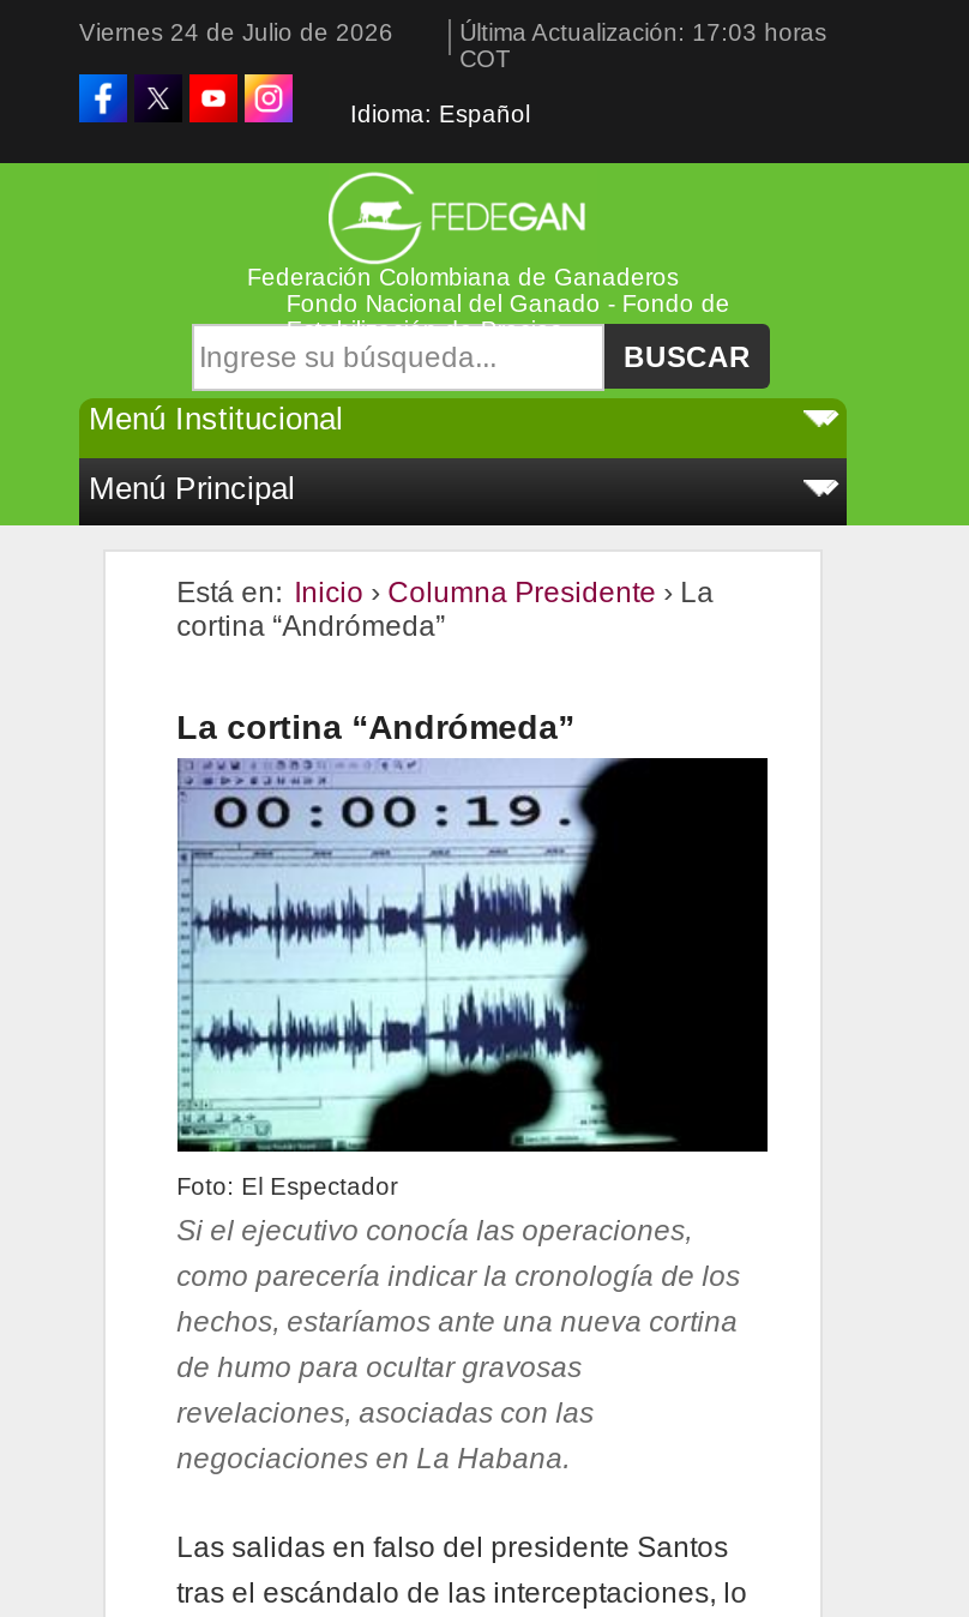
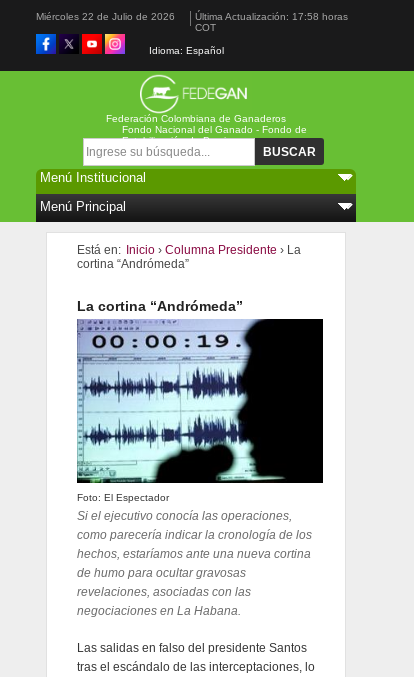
- Viernes 24 de Julio de 2026
+ Miércoles 22 de Julio de 2026

- Última Actualización: 17:03 horas
+ Última Actualización: 17:58 horas
